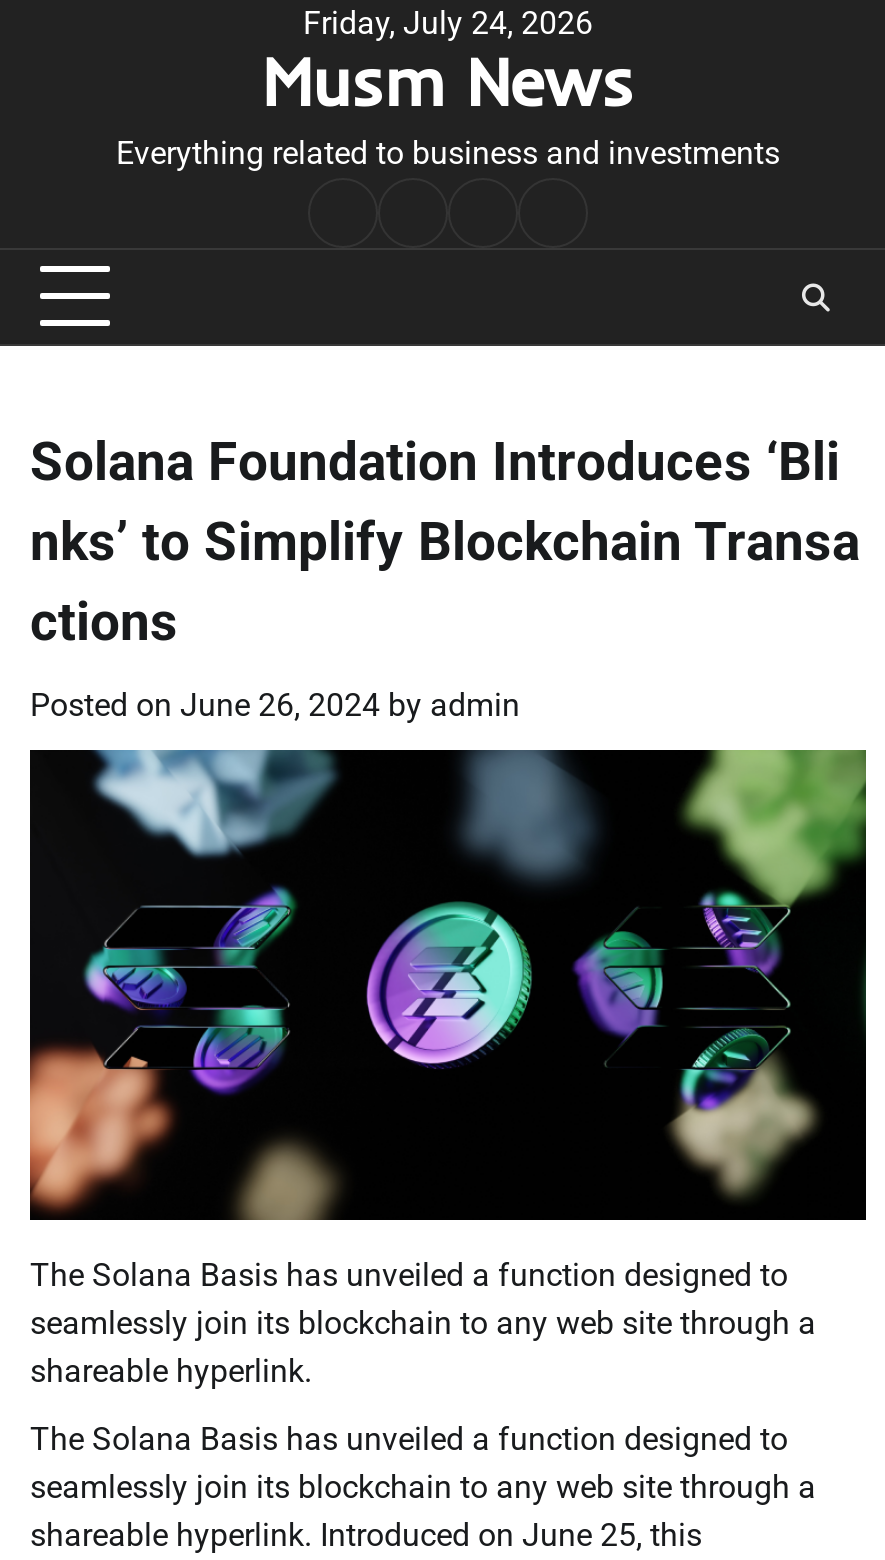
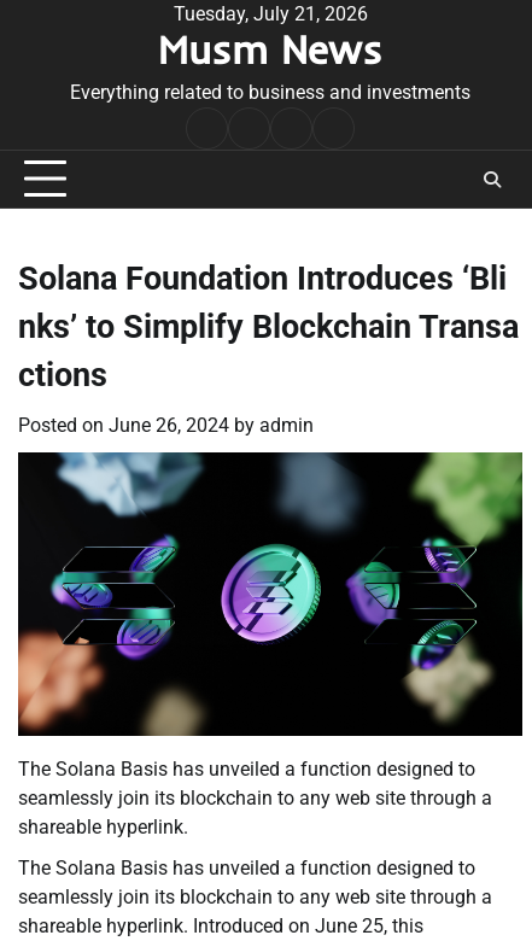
- Friday, July 24, 2026
+ Tuesday, July 21, 2026
